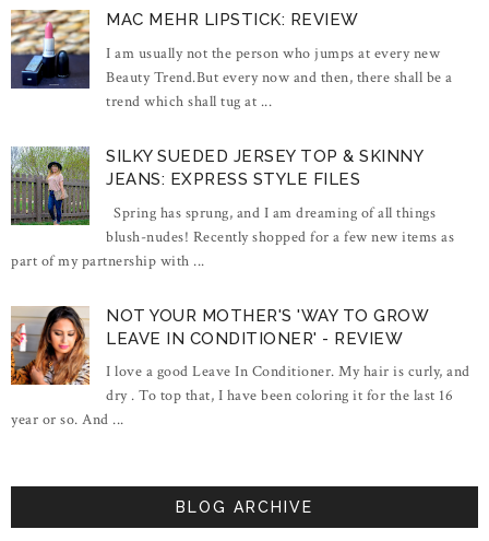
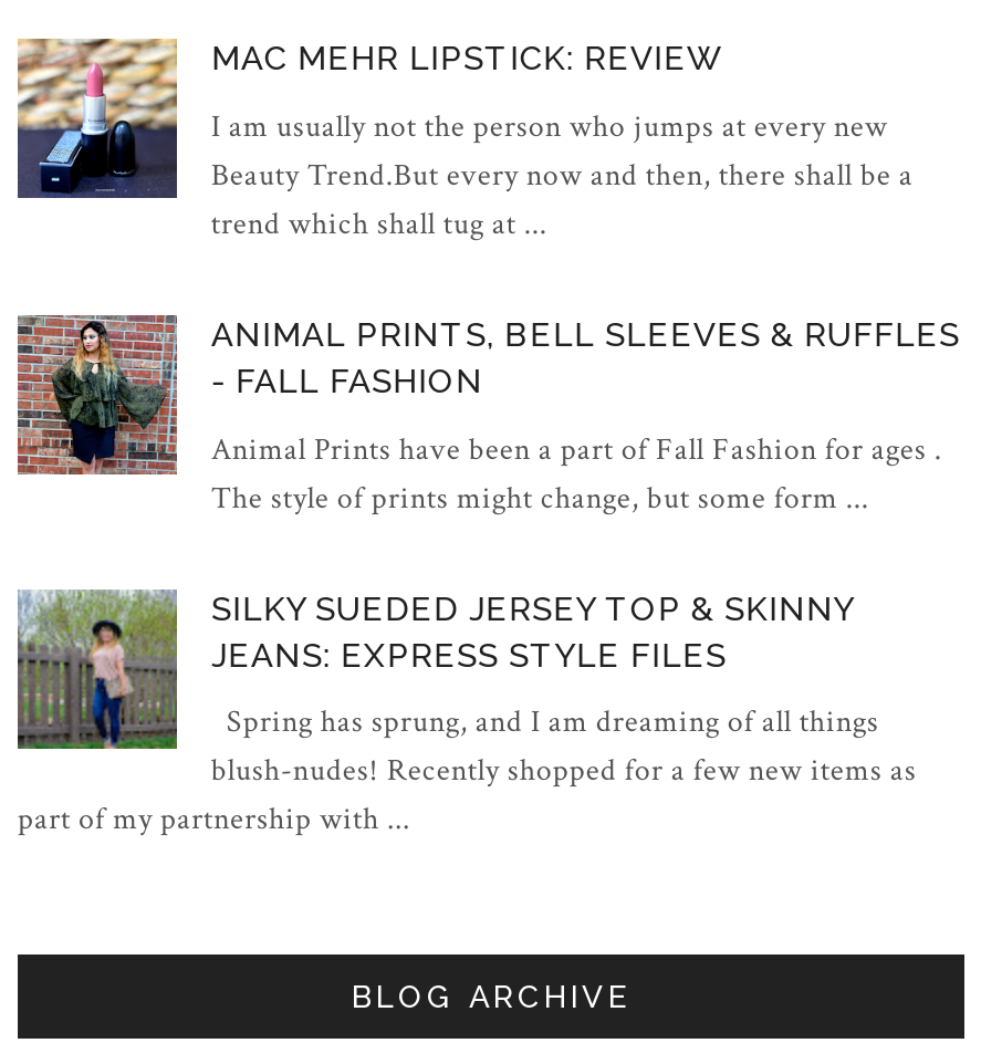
+ [image]
+ ANIMAL PRINTS, BELL SLEEVES & RUFFLES
+ - FALL FASHION
+ Animal Prints have been a part of Fall Fashion for ages .
+ The style of prints might change, but some form ...

moved down: [image] | SILKY SUEDED JERSEY TOP & SKINNY | JEANS: EXPRESS STYLE FILES | Spring has sprung, and I am dreaming of all things | blush-nudes! Recently shopped for a few new items as | part of my partnership with ...

- [image]
- NOT YOUR MOTHER'S 'WAY TO GROW
- LEAVE IN CONDITIONER' - REVIEW
- I love a good Leave In Conditioner. My hair is curly, and
- dry . To top that, I have been coloring it for the last 16
- year or so. And ...
